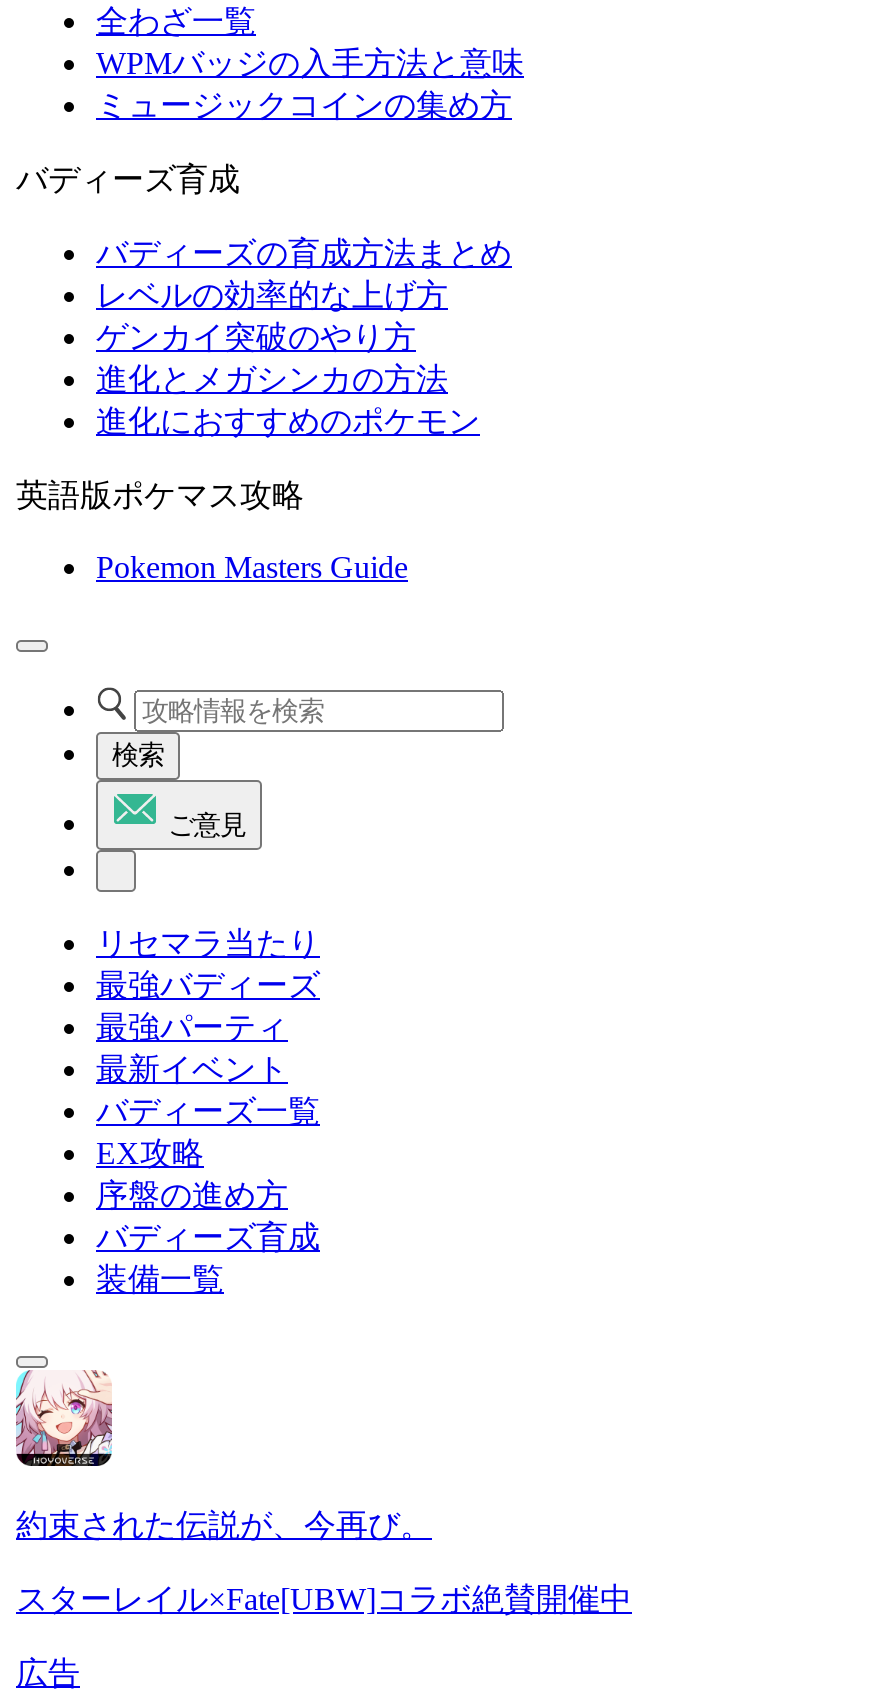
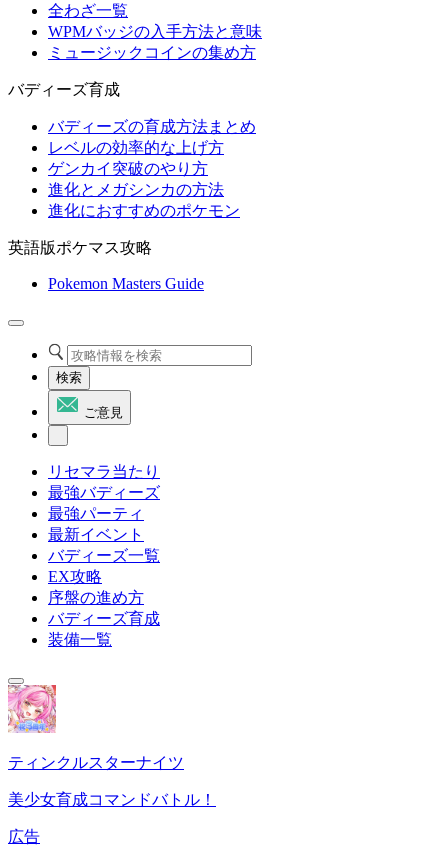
- [image]
- 約束された伝説が、今再び。
+ [image]
+ ティンクルスターナイツ

- スターレイル×Fate[UBW]コラボ絶賛開催中
+ 美少女育成コマンドバトル！
